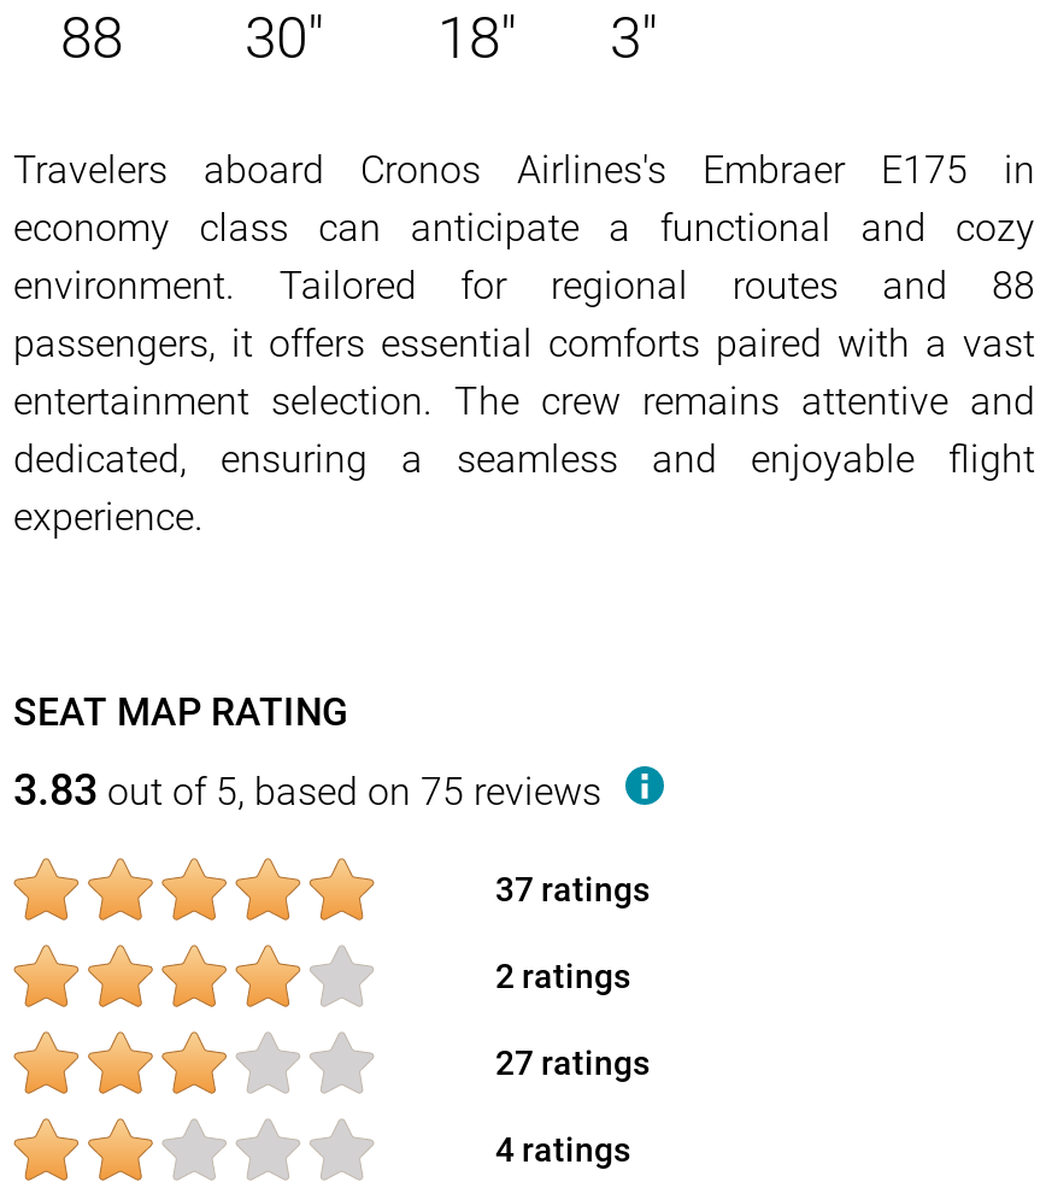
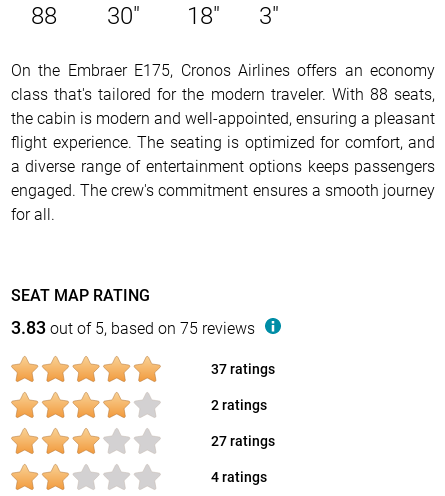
- Travelers aboard Cronos Airlines's Embraer E175 in
- economy class can anticipate a functional and cozy
- environment. Tailored for regional routes and 88
- passengers, it offers essential comforts paired with a vast
- entertainment selection. The crew remains attentive and
- dedicated, ensuring a seamless and enjoyable flight
- experience.
+ On the Embraer E175, Cronos Airlines offers an economy
+ class that's tailored for the modern traveler. With 88 seats,
+ the cabin is modern and well-appointed, ensuring a pleasant
+ flight experience. The seating is optimized for comfort, and
+ a diverse range of entertainment options keeps passengers
+ engaged. The crew's commitment ensures a smooth journey
+ for all.
